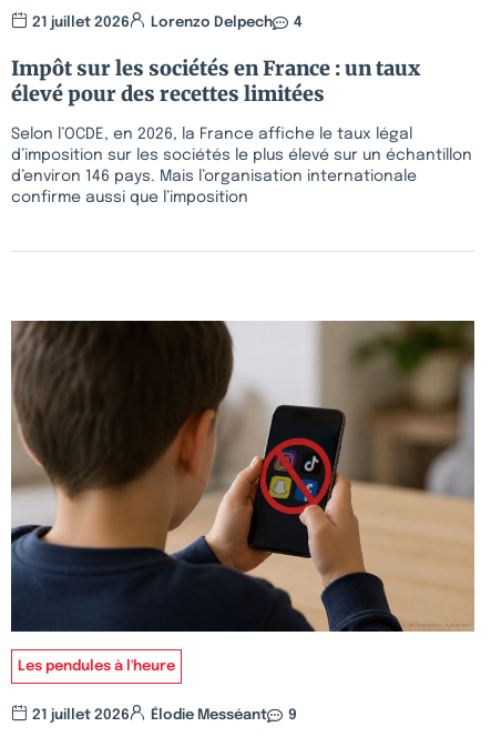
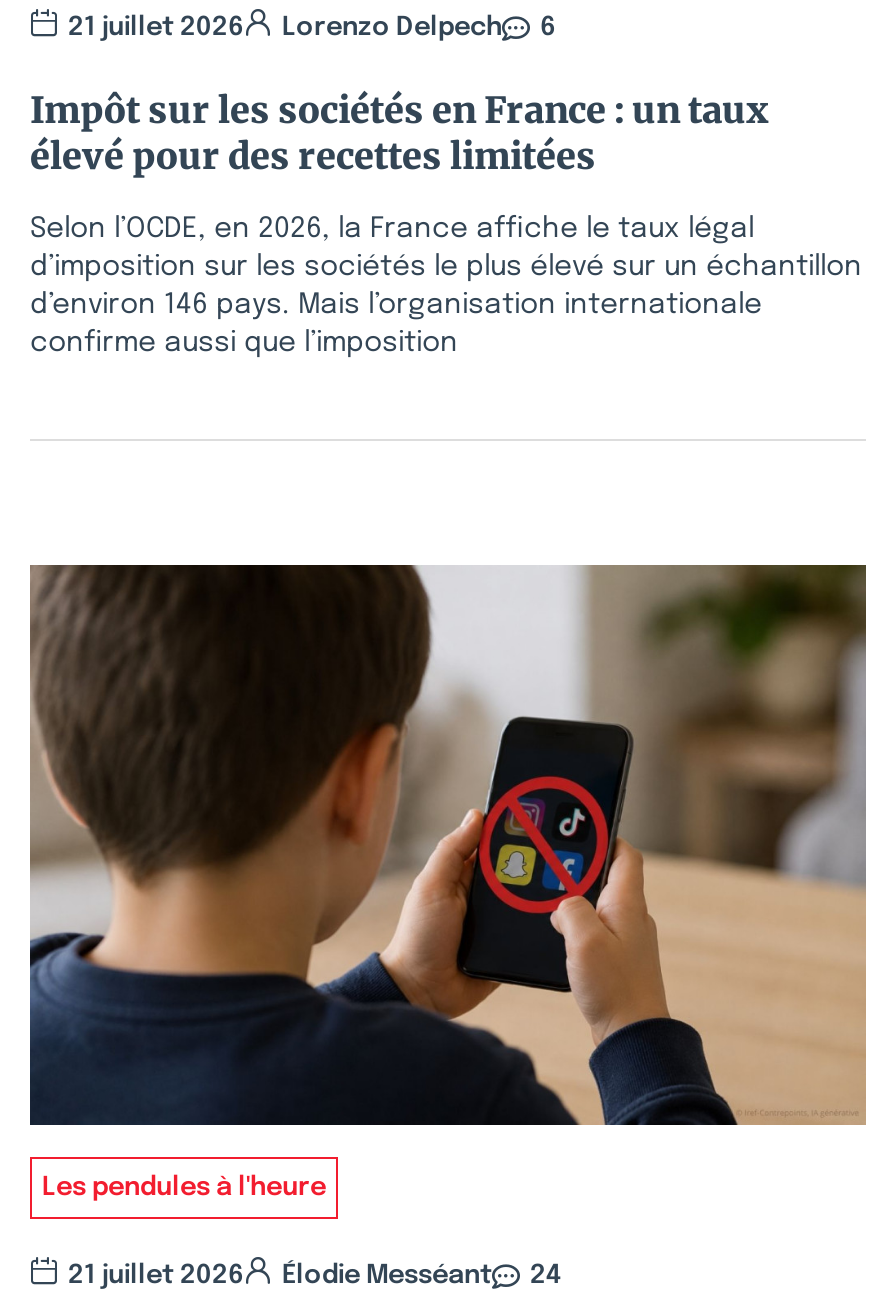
- 21 juillet 2026 Lorenzo Delpech 4
+ 21 juillet 2026 Lorenzo Delpech 6

- 21 juillet 2026 Élodie Messéant 9
+ 21 juillet 2026 Élodie Messéant 24
